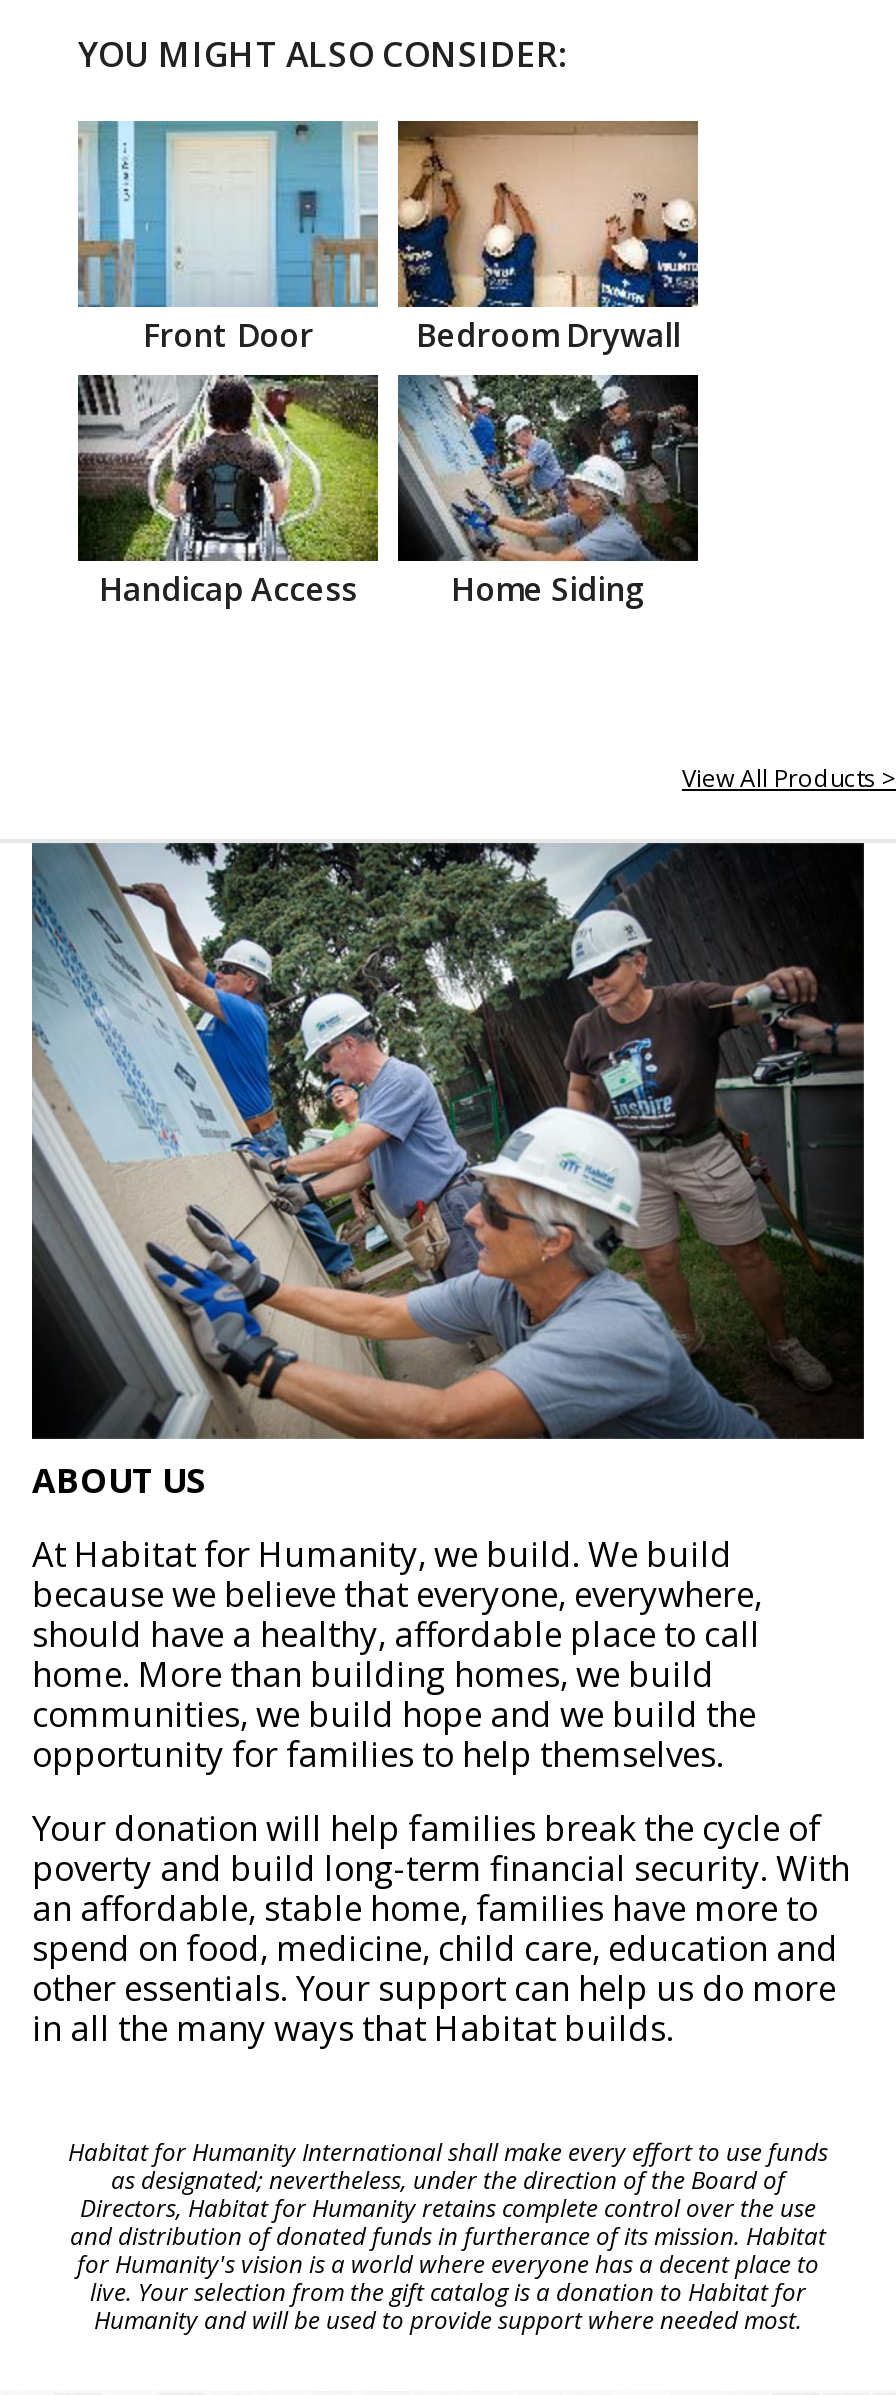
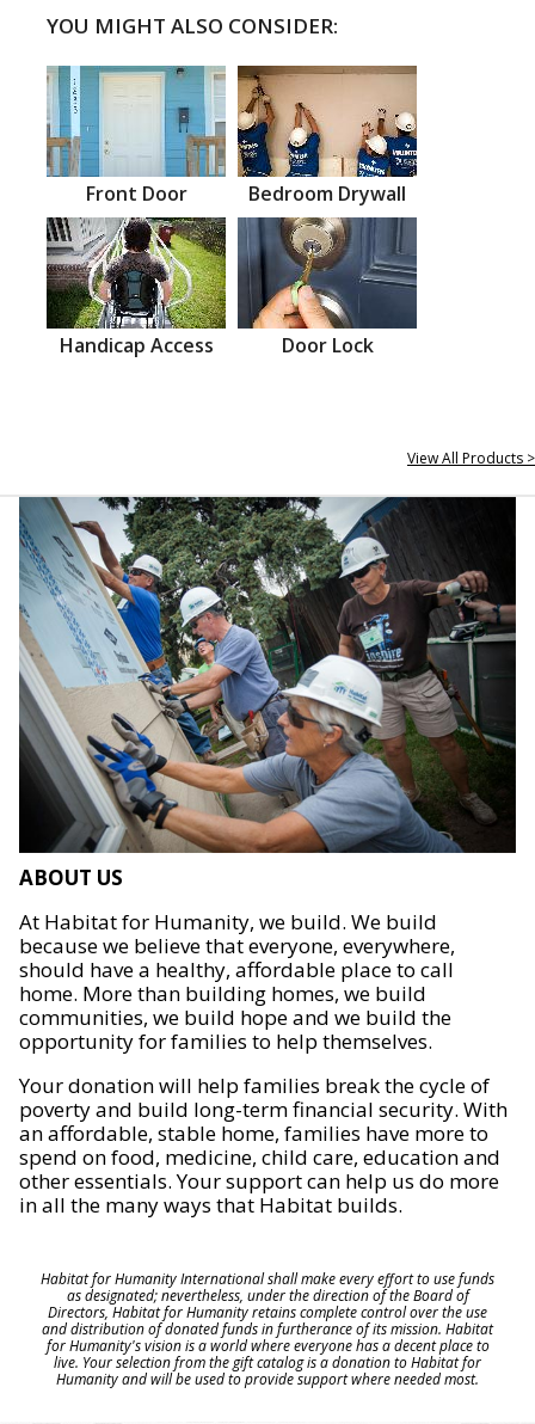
- [image]
- Home Siding
+ [image]
+ Door Lock
